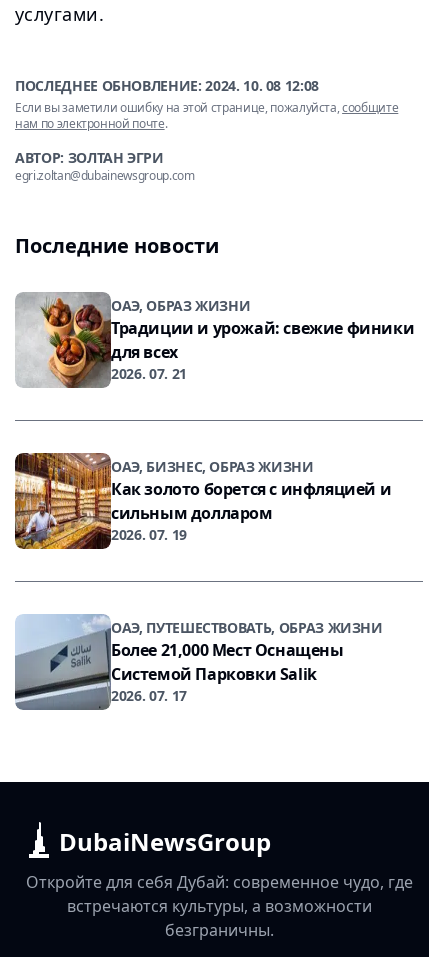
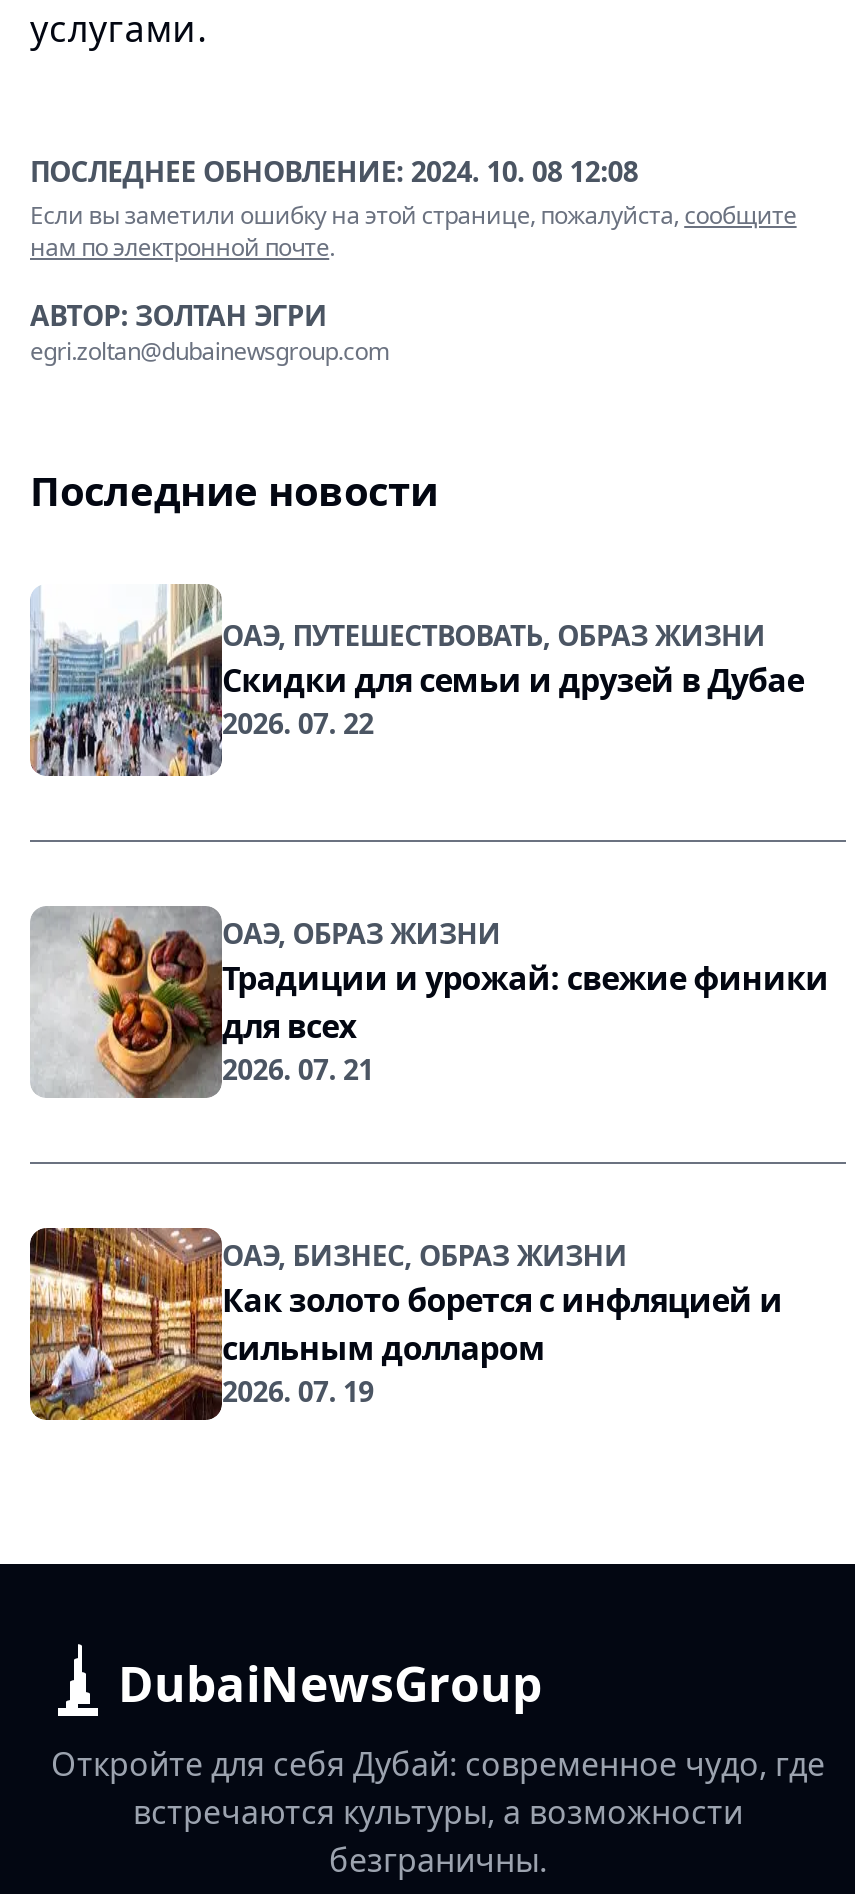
+ [image]
+ Скидки для семьи и друзей в Дубае
+ 2026. 07. 22

moved down: [image] | ОАЭ, ОБРАЗ ЖИЗНИ | Традиции и урожай: свежие финики | ... | сильным долларом | 2026. 07. 19

- [image]
- Более 21,000 Мест Оснащены
- Системой Парковки Salik
- 2026. 07. 17

moved up: ОАЭ, ПУТЕШЕСТВОВАТЬ, ОБРАЗ ЖИЗНИ
